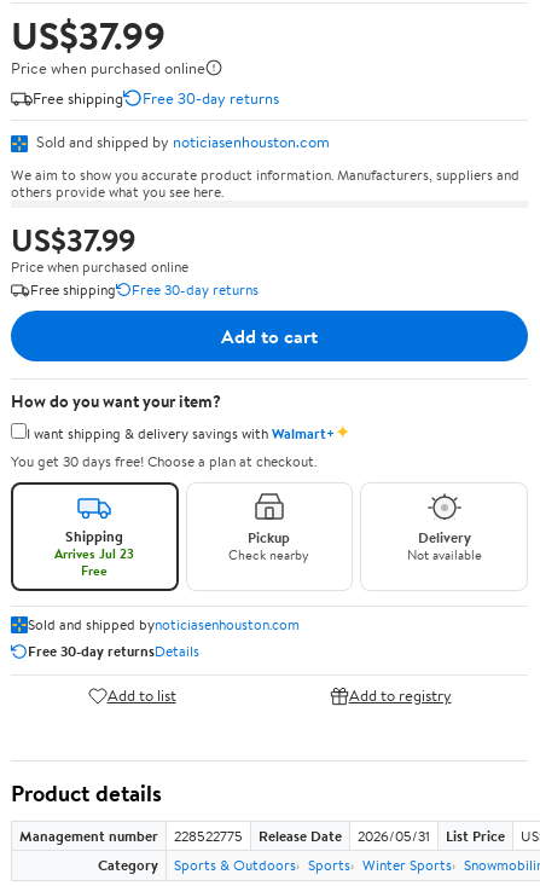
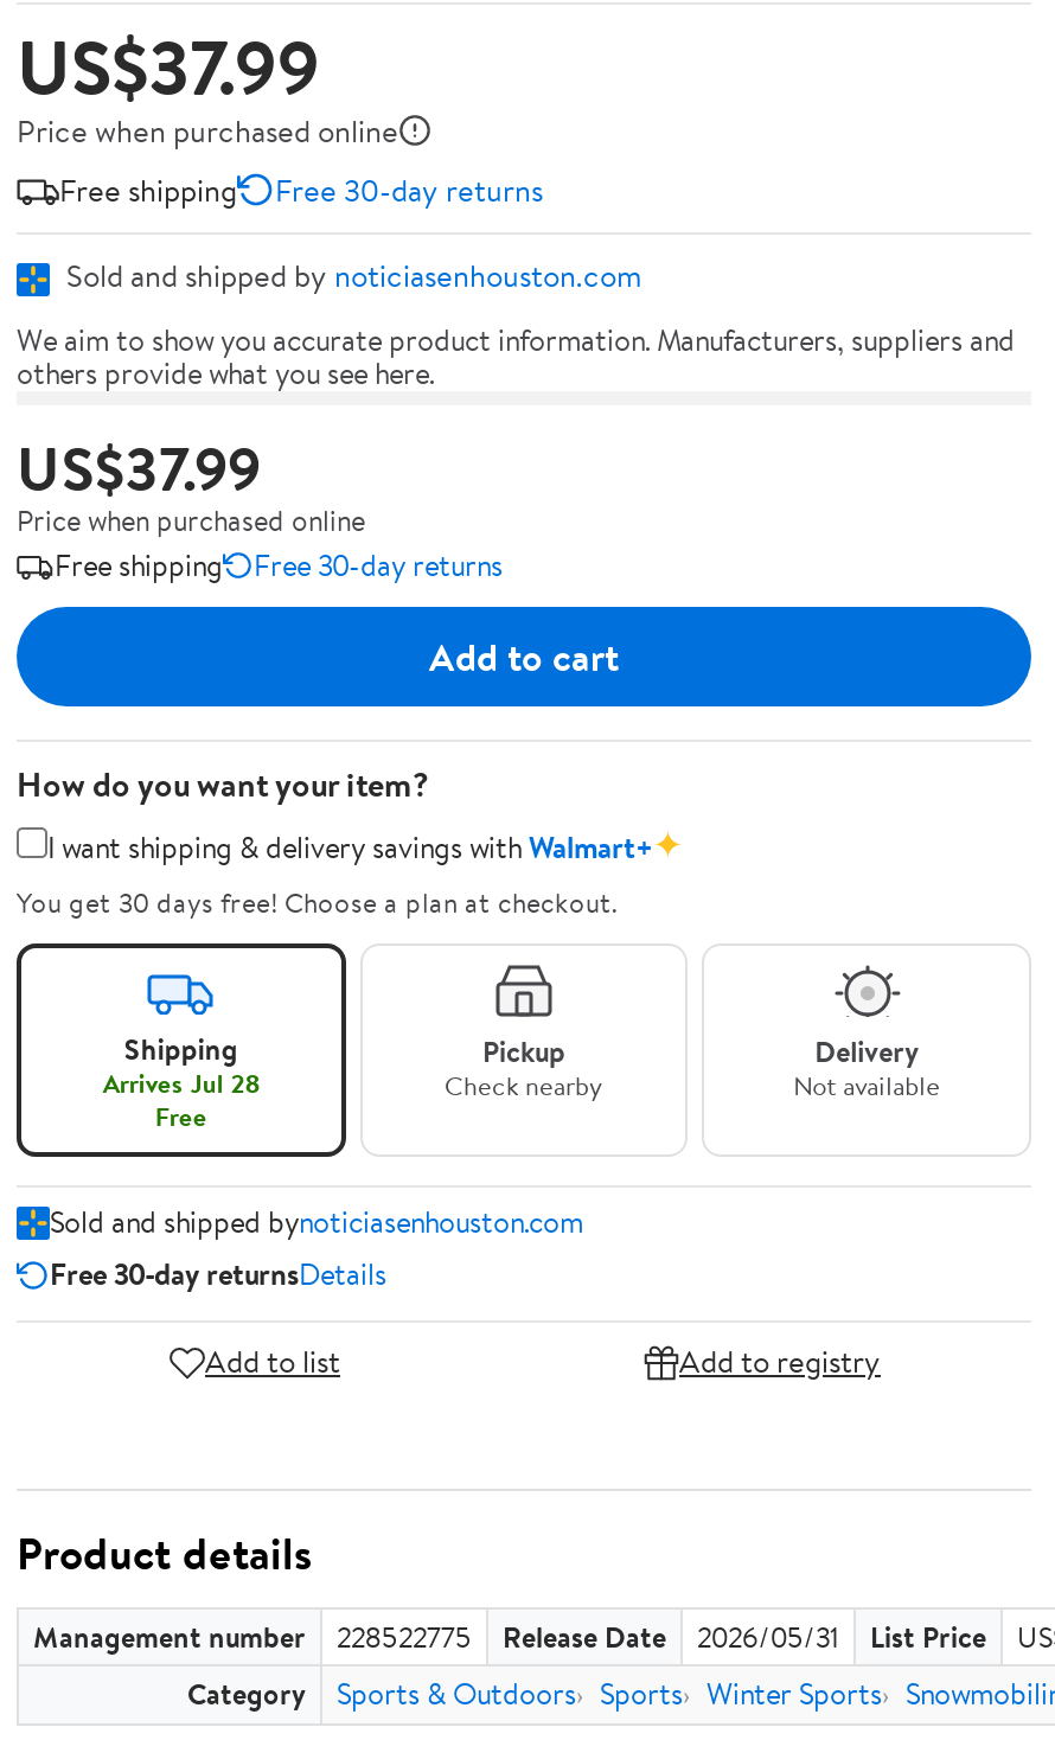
- Arrives Jul 23
+ Arrives Jul 28
